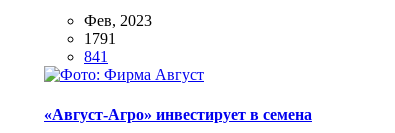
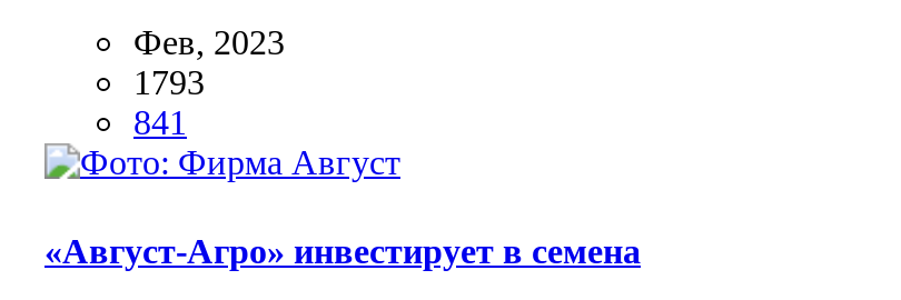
- 1791
+ 1793
